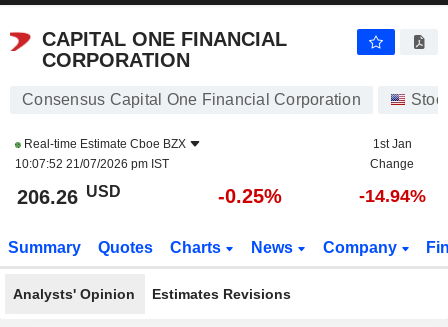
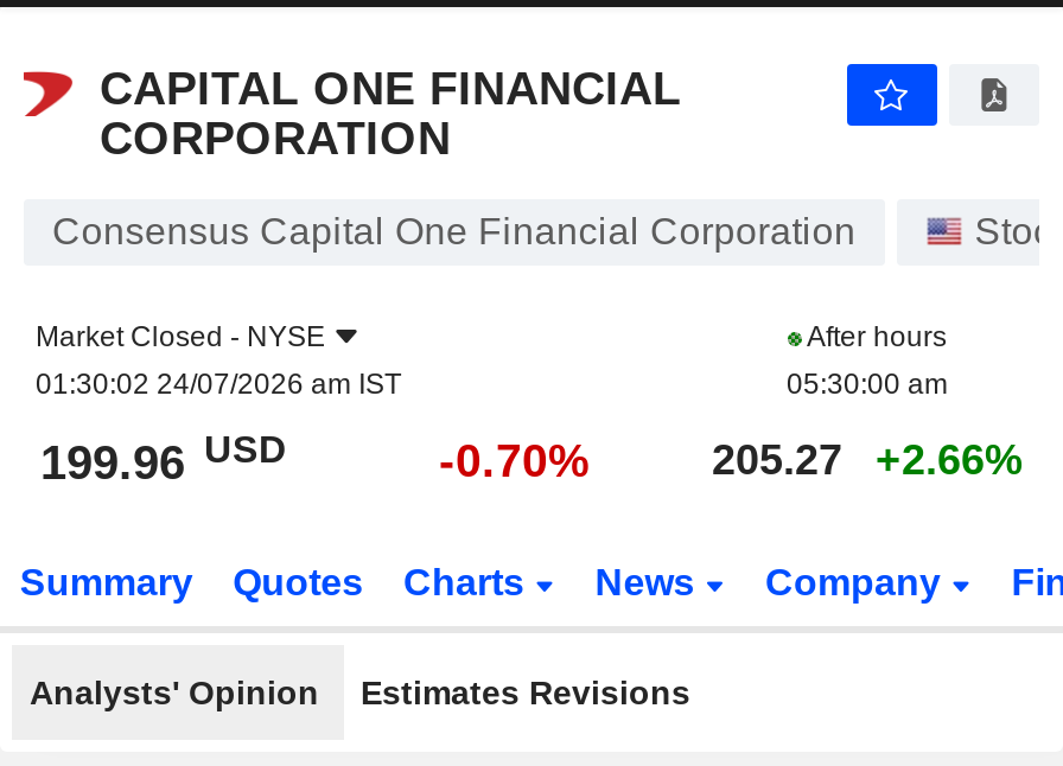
- Real-time Estimate Cboe BZX
- 10:07:52 21/07/2026 pm IST
+ Market Closed - NYSE
+ 01:30:02 24/07/2026 am IST

- 1st Jan
- Change
+ After hours
+ 05:30:00 am

- 206.26 USD
- -0.25%
- -14.94%
+ 199.96 USD
+ -0.70%
+ 205.27
+ +2.66%
